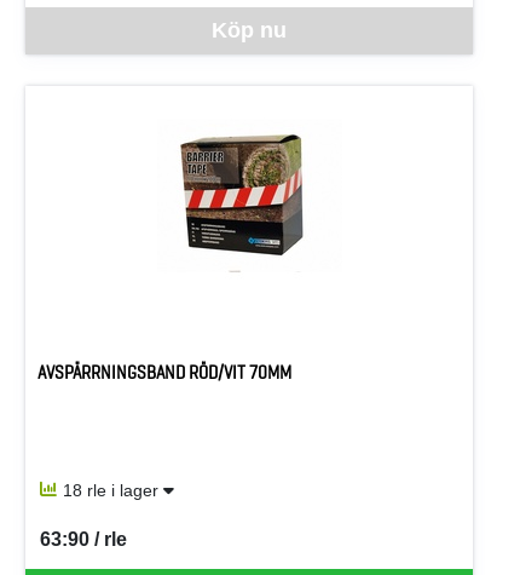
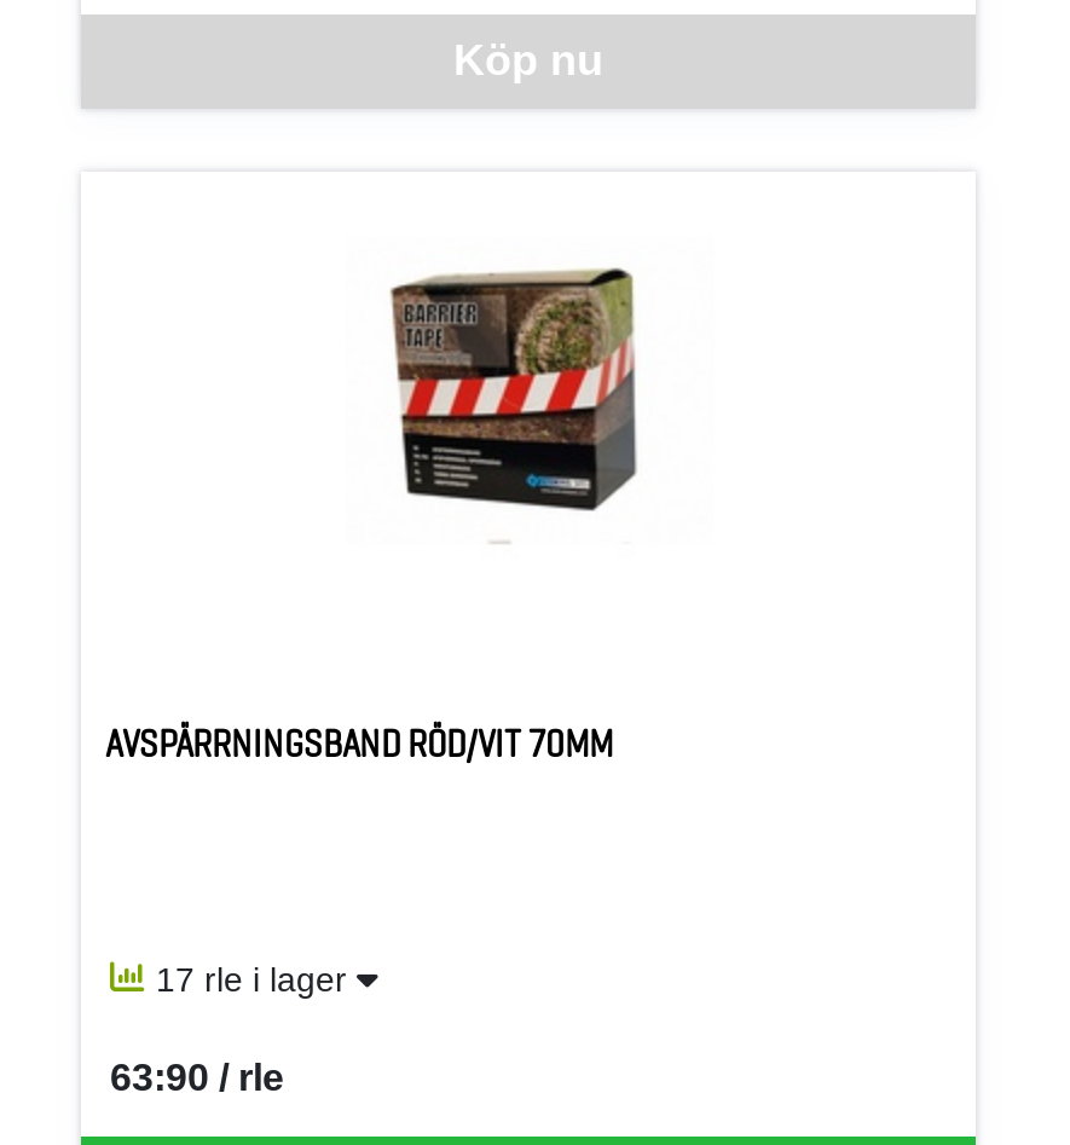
- 18 rle i lager
+ 17 rle i lager
